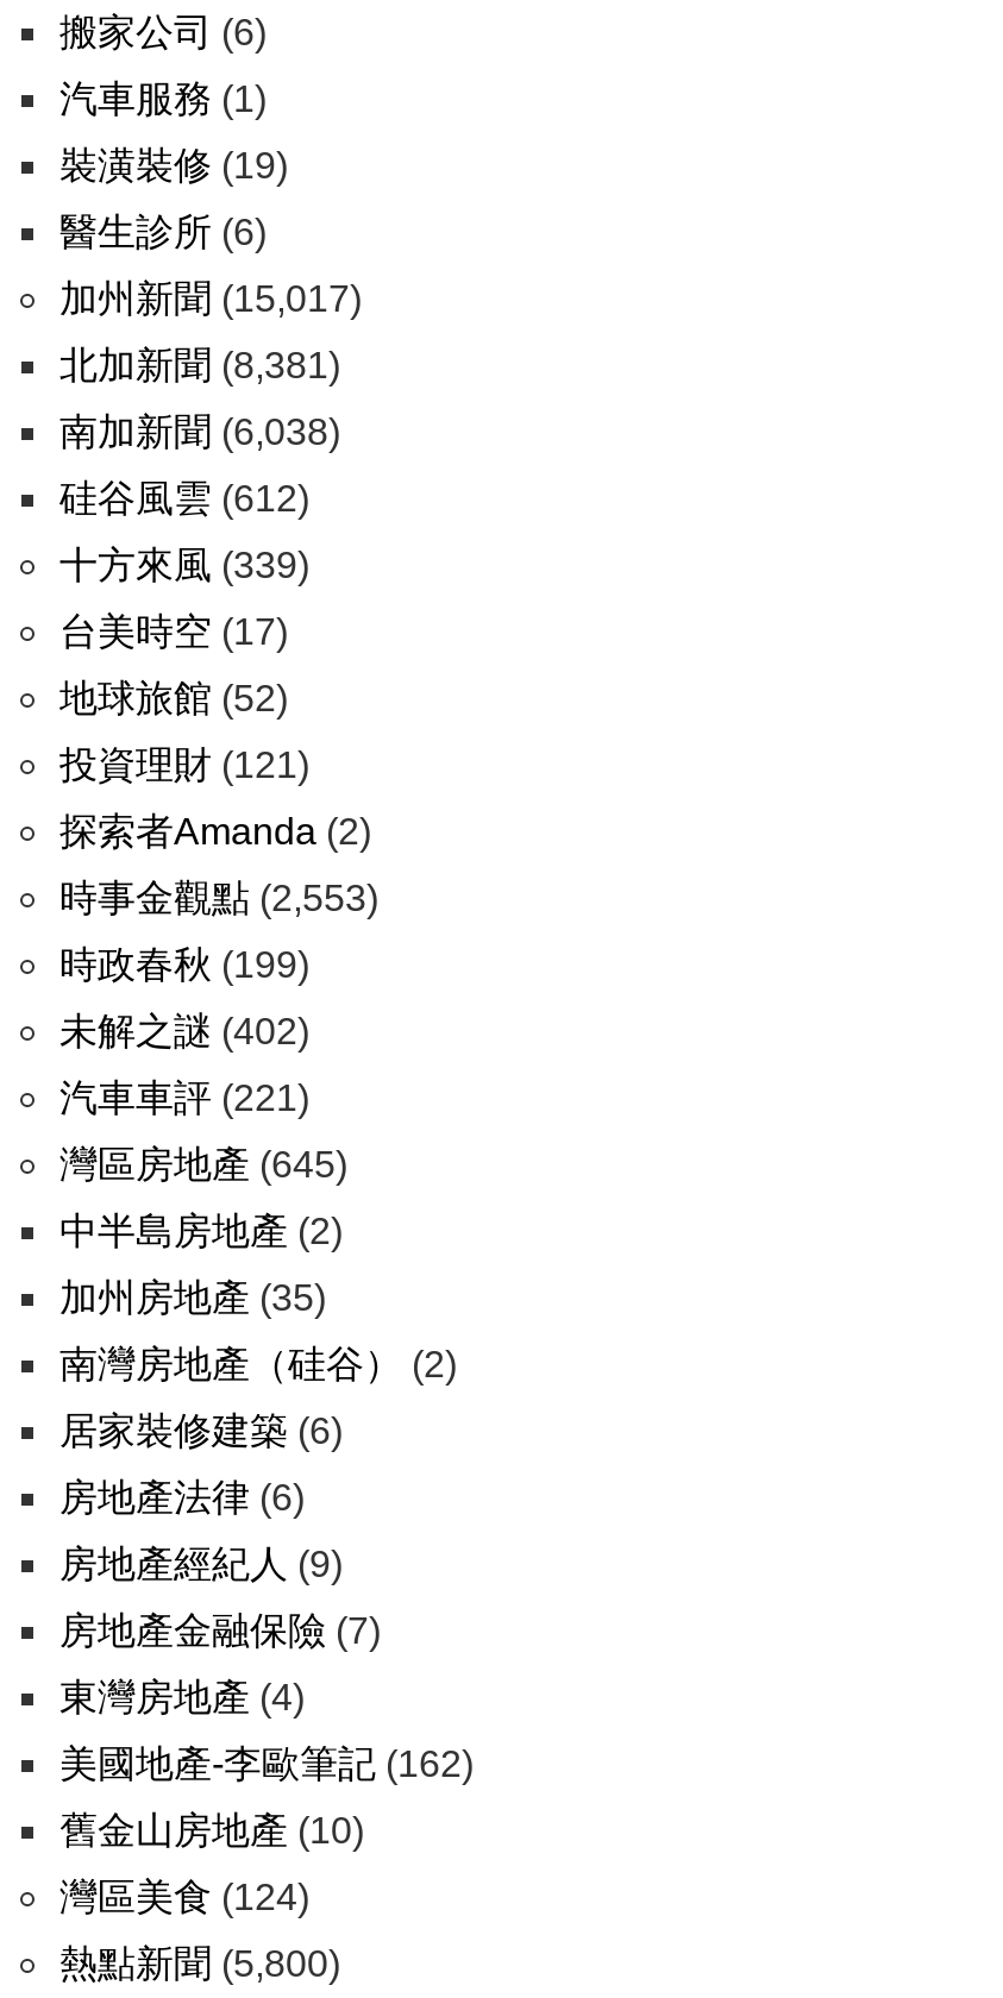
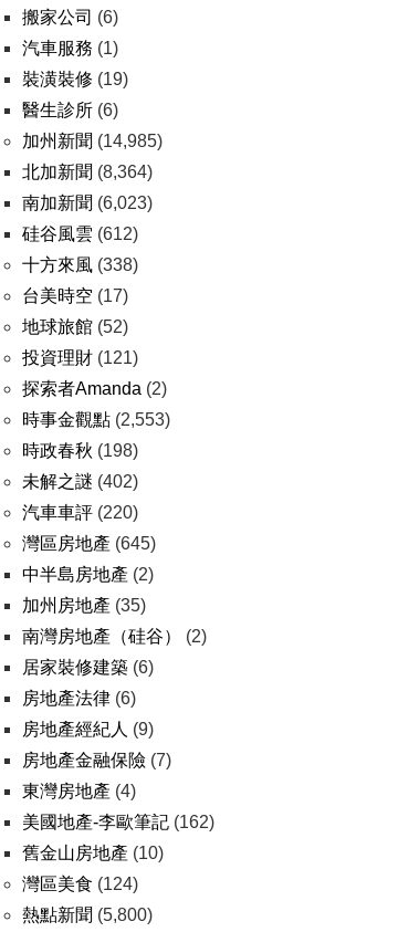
- 加州新聞(15,017)
+ 加州新聞(14,985)

- 北加新聞(8,381)
+ 北加新聞(8,364)

- 南加新聞(6,038)
+ 南加新聞(6,023)

- 十方來風(339)
+ 十方來風(338)

- 時政春秋(199)
+ 時政春秋(198)

- 汽車車評(221)
+ 汽車車評(220)
